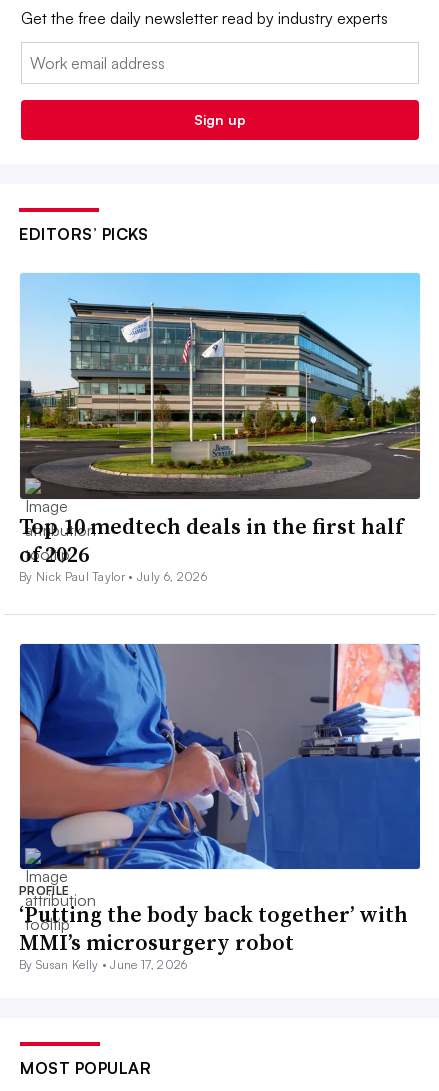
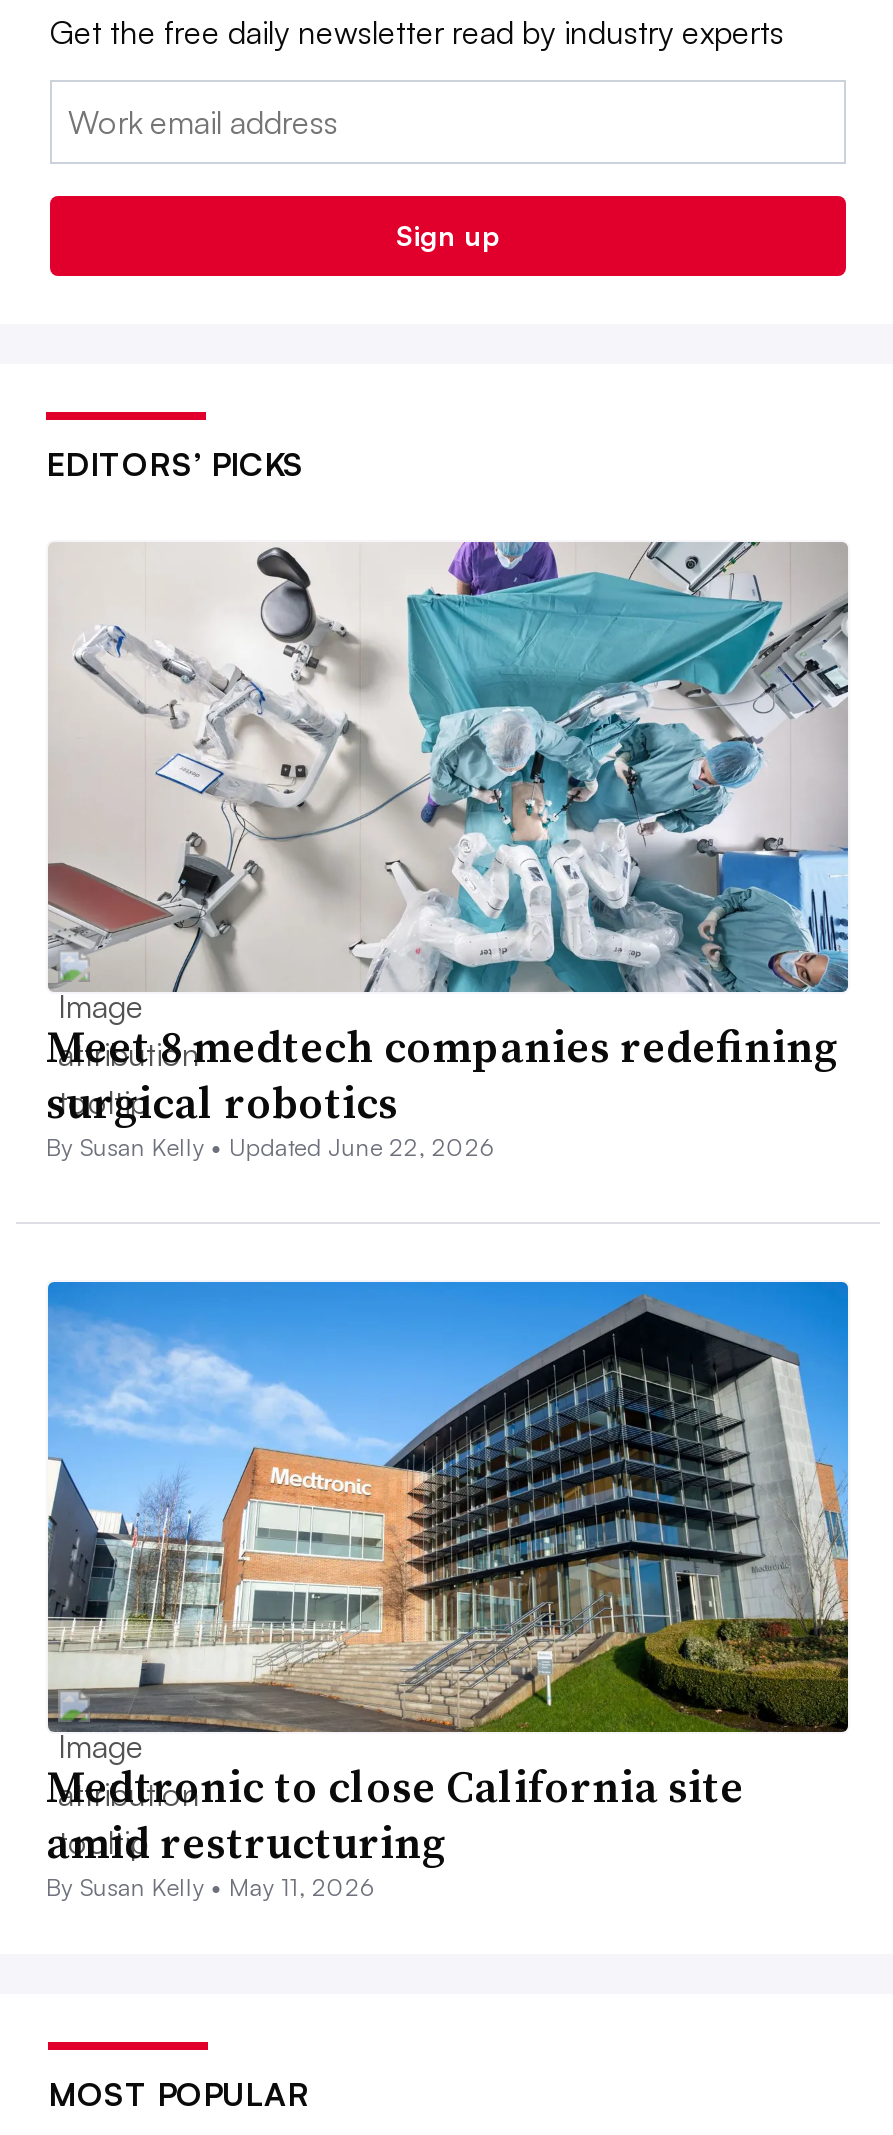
- [image]
- Top 10 medtech deals in the first half
- of 2026
- By Nick Paul Taylor • July 6, 2026
+ [image]
+ Meet 8 medtech companies redefining
+ surgical robotics
+ By Susan Kelly • Updated June 22, 2026

- [image]
- PROFILE
- ‘Putting the body back together’ with
- MMI’s microsurgery robot
- By Susan Kelly • June 17, 2026
+ [image]
+ Medtronic to close California site
+ amid restructuring
+ By Susan Kelly • May 11, 2026
